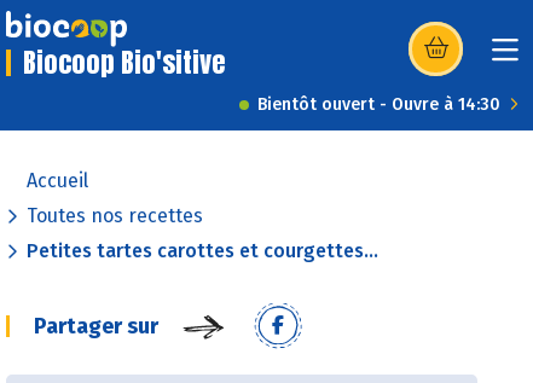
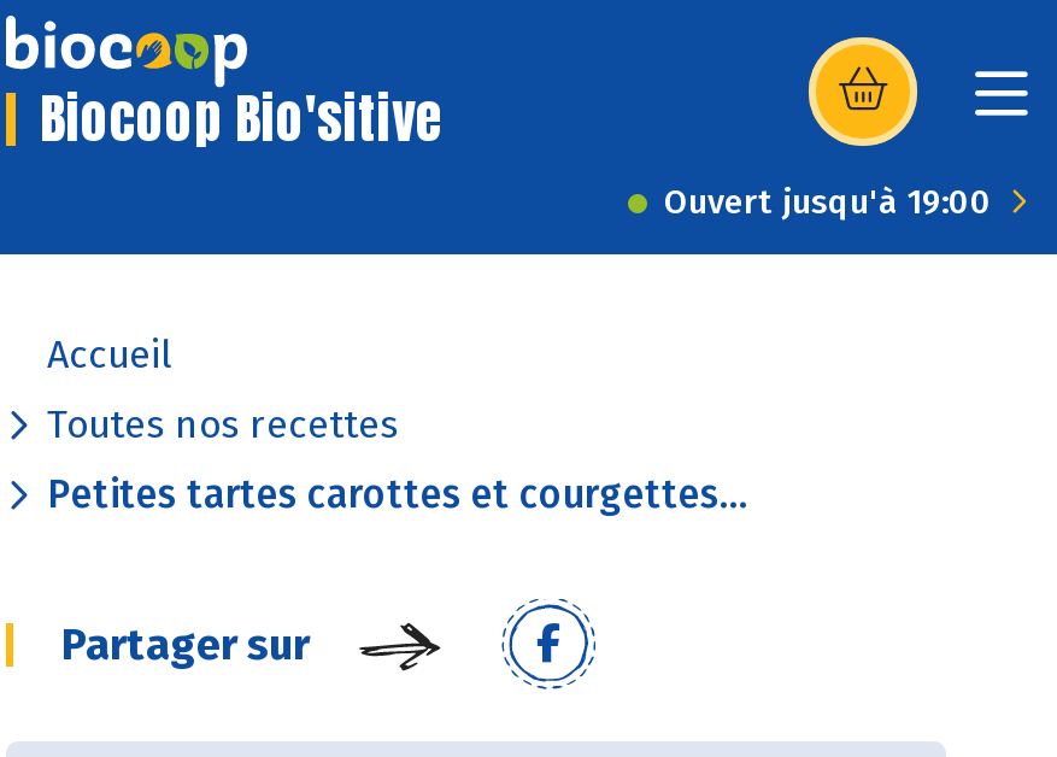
- Bientôt ouvert - Ouvre à 14:30
+ Ouvert jusqu'à 19:00
